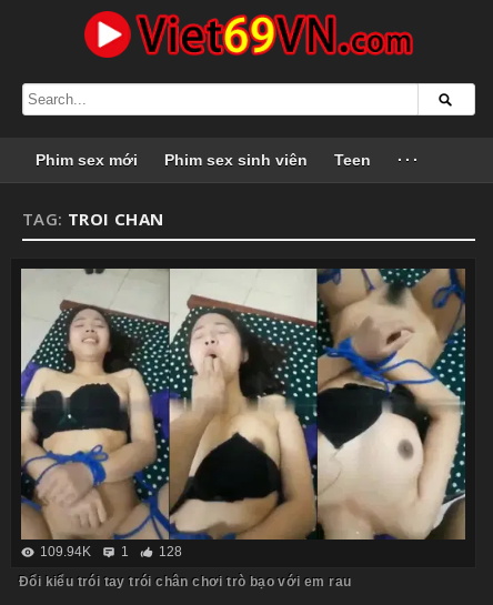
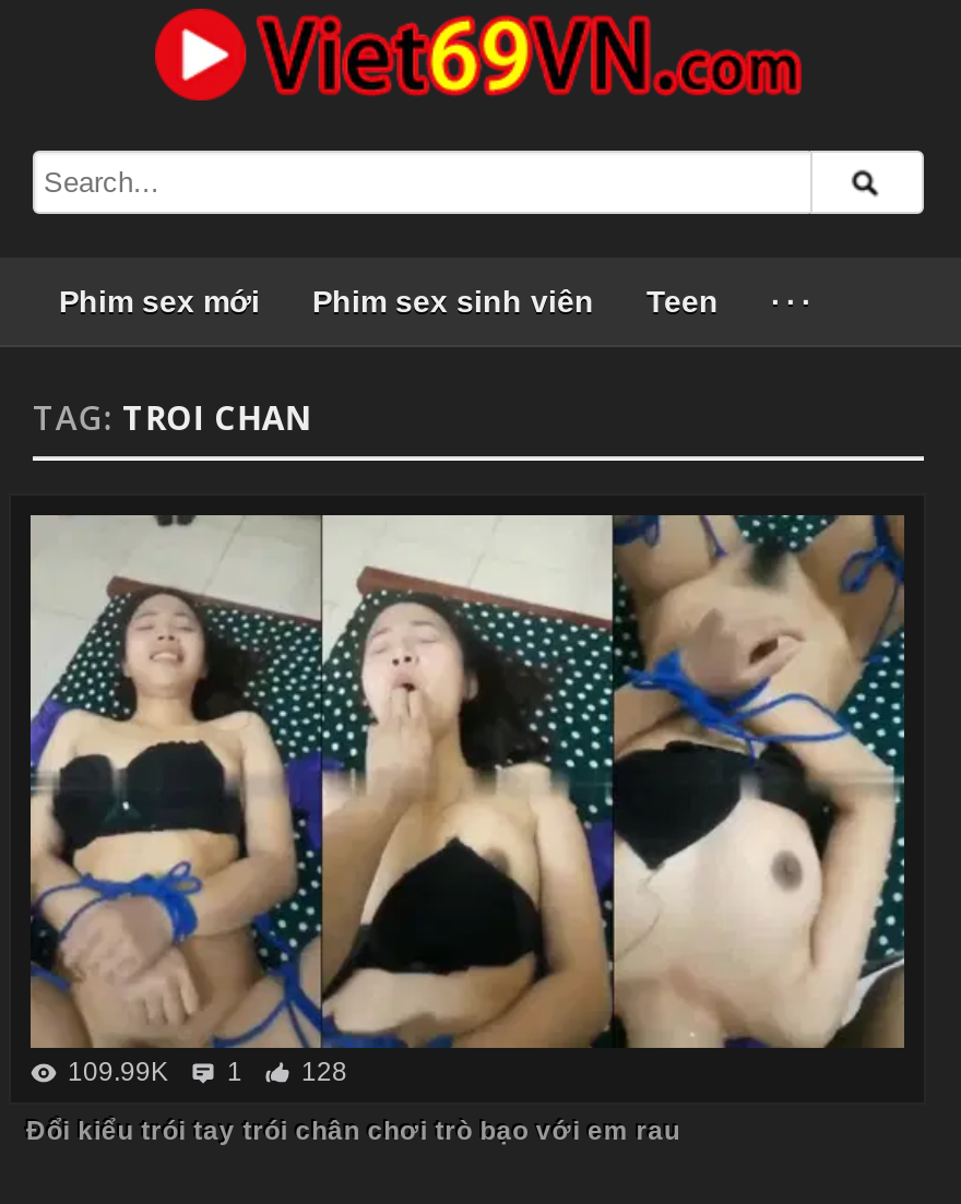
- 109.94K 1 128
+ 109.99K 1 128
